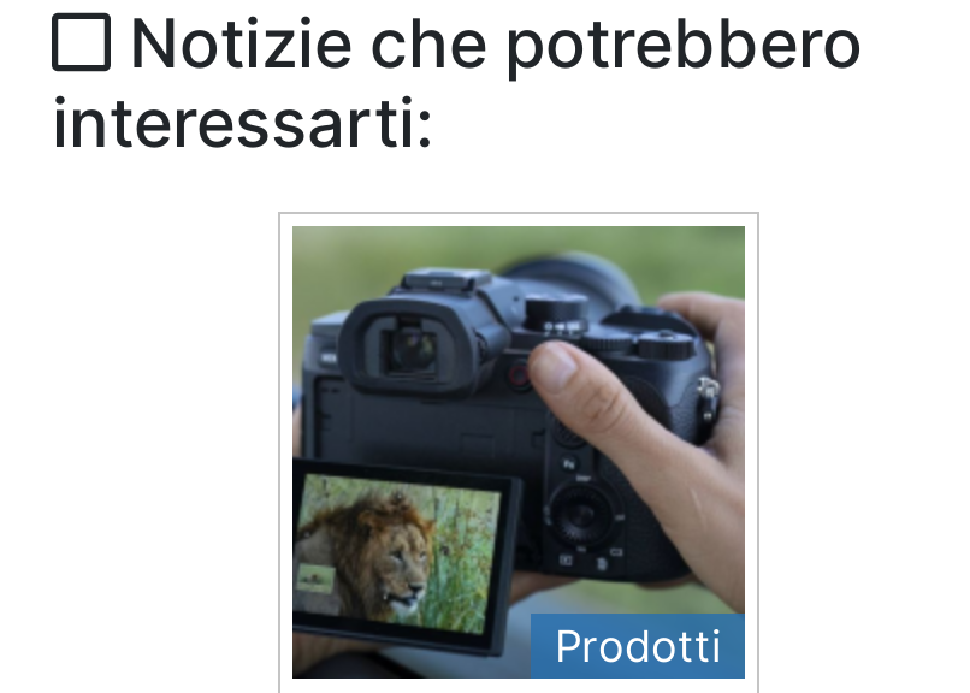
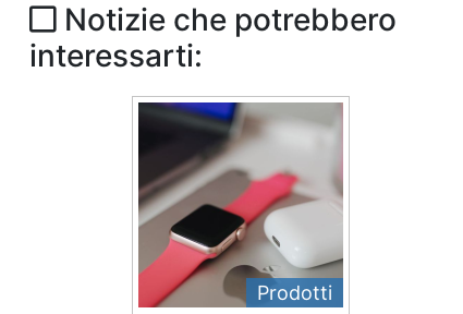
- [image]
+ [image]
